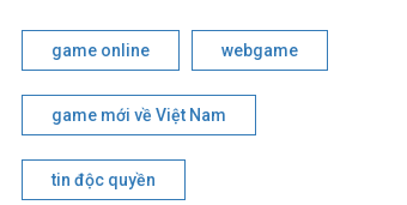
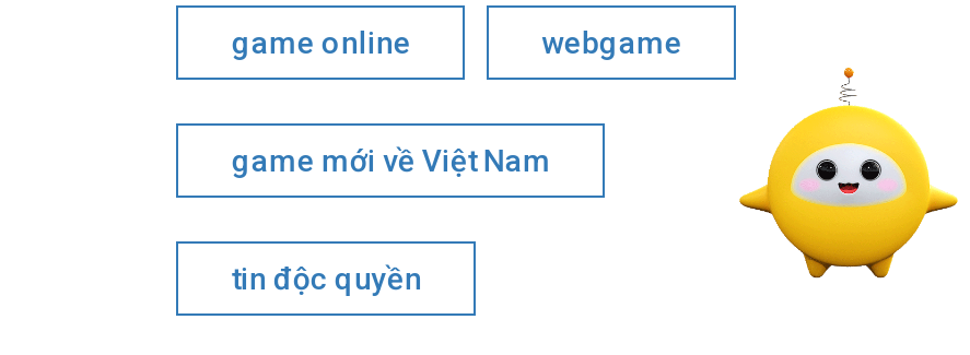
+ [image]
